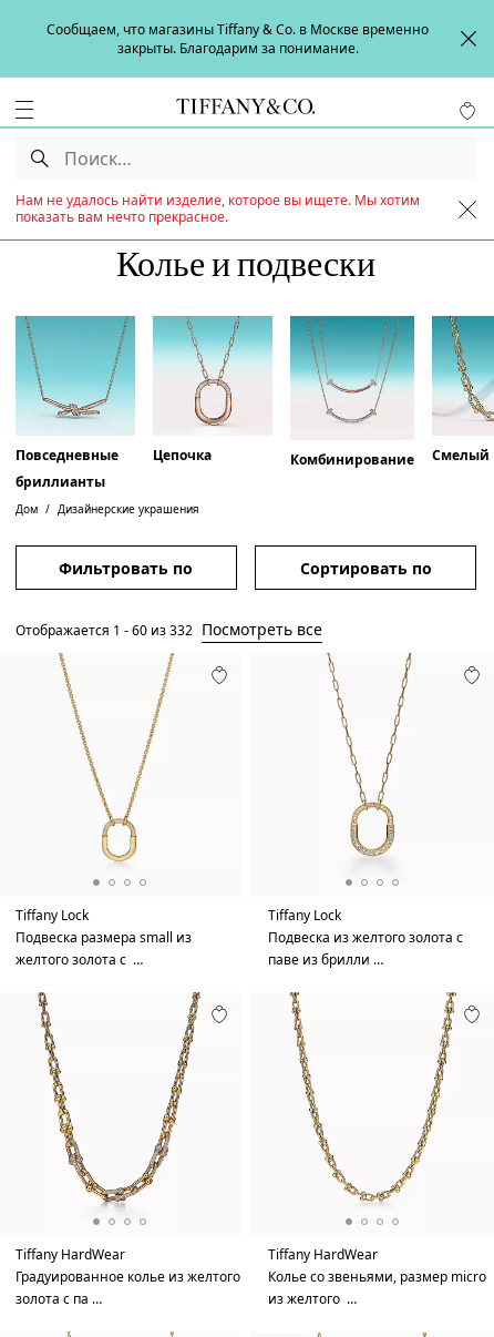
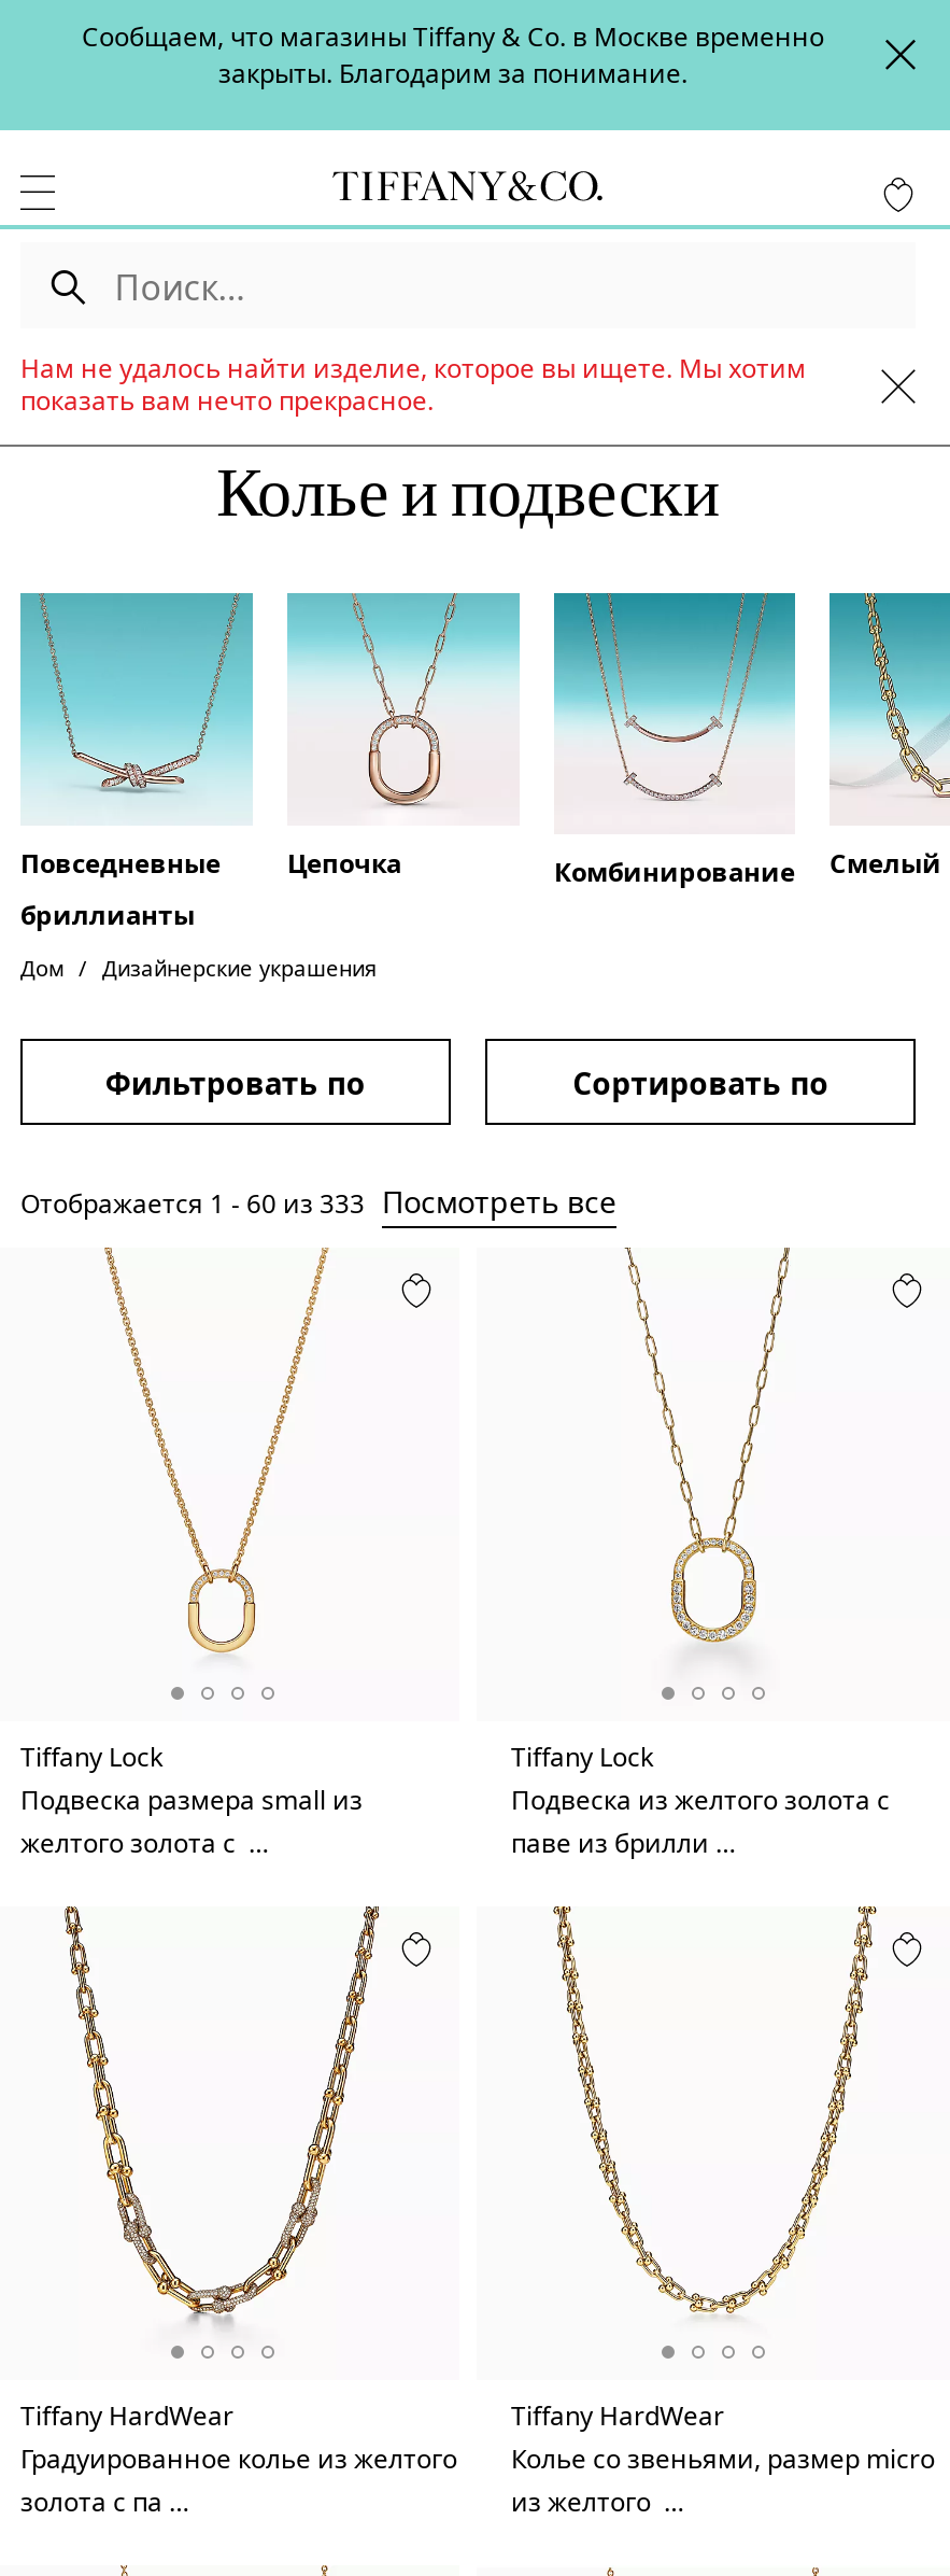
- Отображается 1 - 60 из 332 Посмотреть все
+ Отображается 1 - 60 из 333 Посмотреть все
